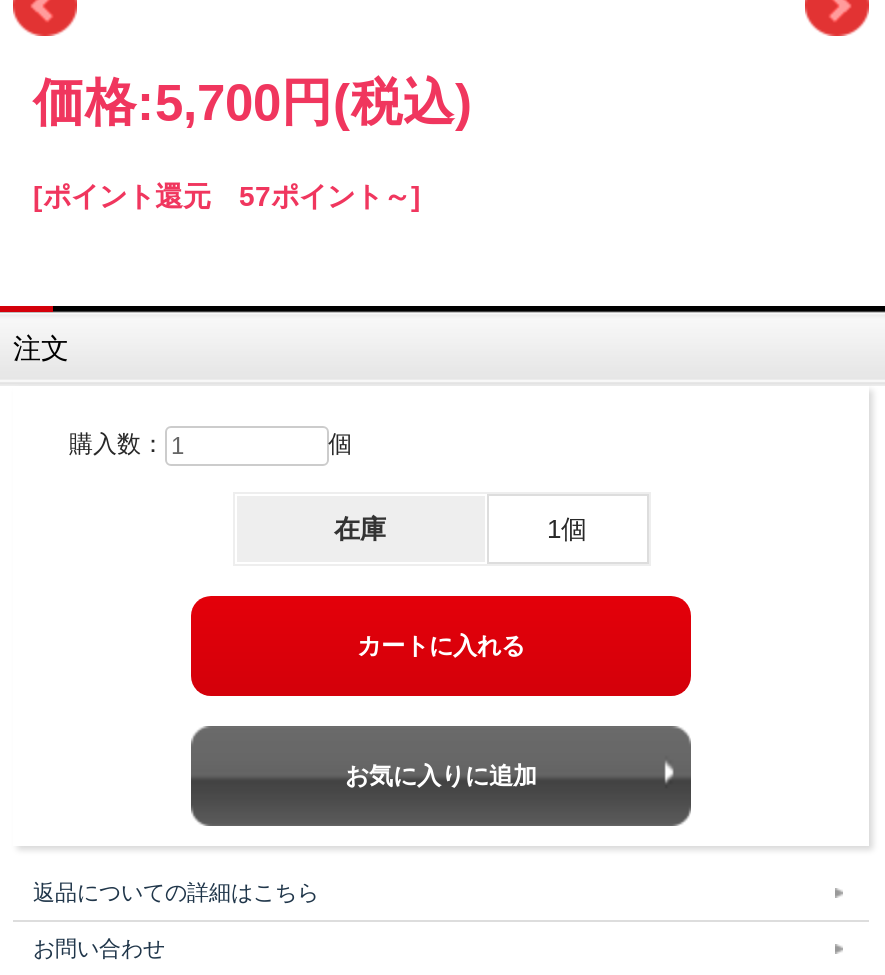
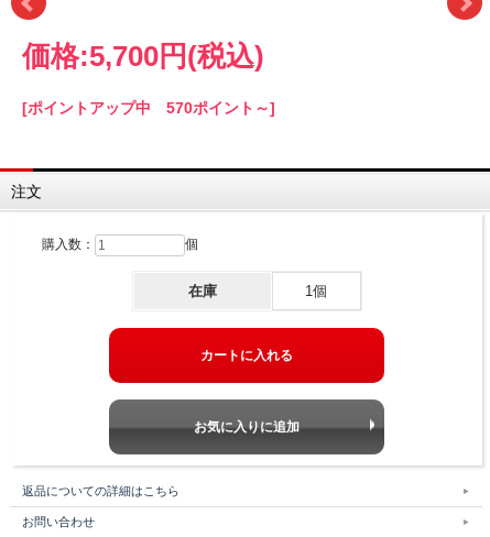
- [ポイント還元 57ポイント～]
+ [ポイントアップ中 570ポイント～]
